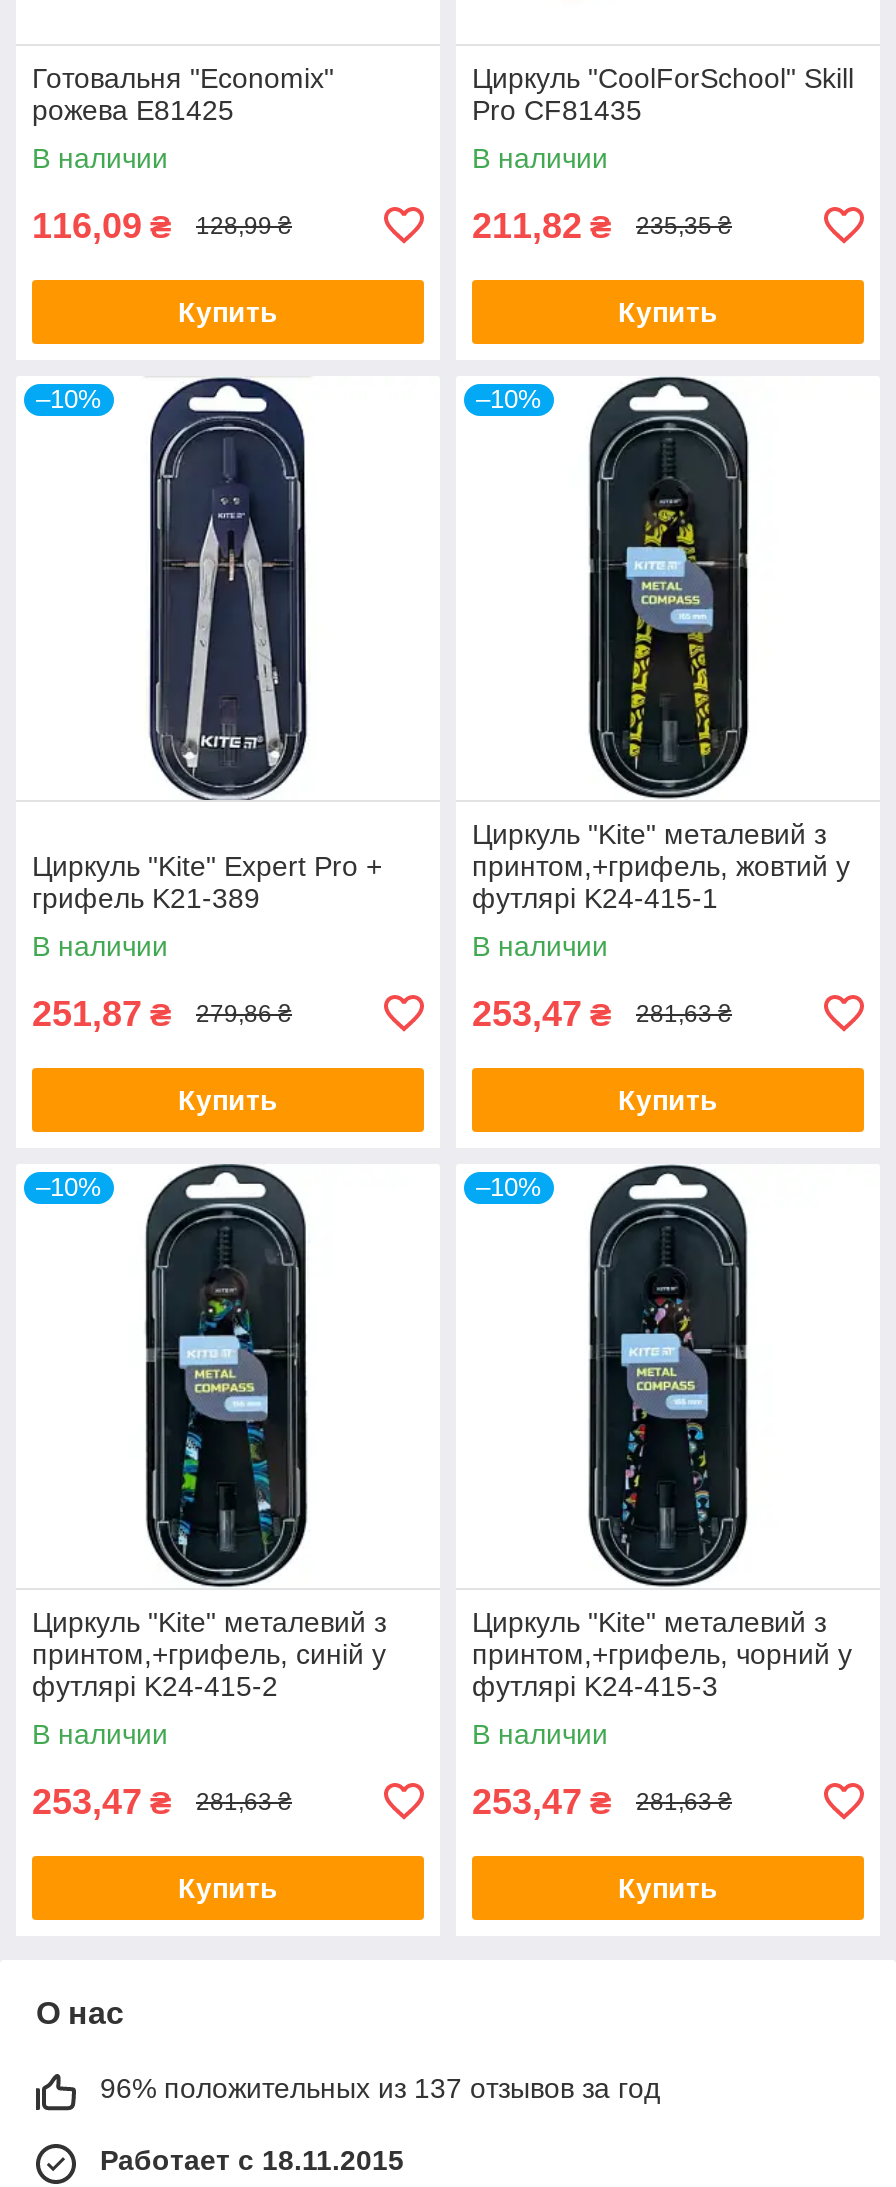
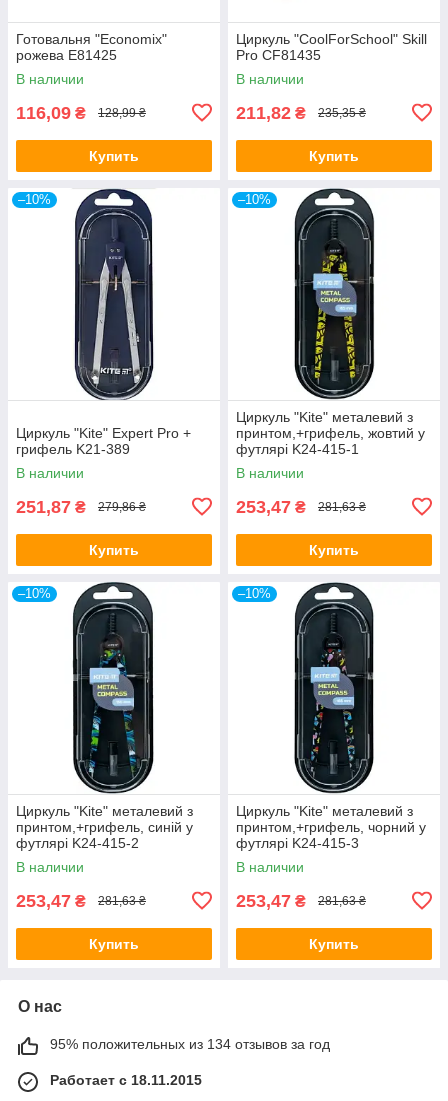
- 96% положительных из 137 отзывов за год
+ 95% положительных из 134 отзывов за год
